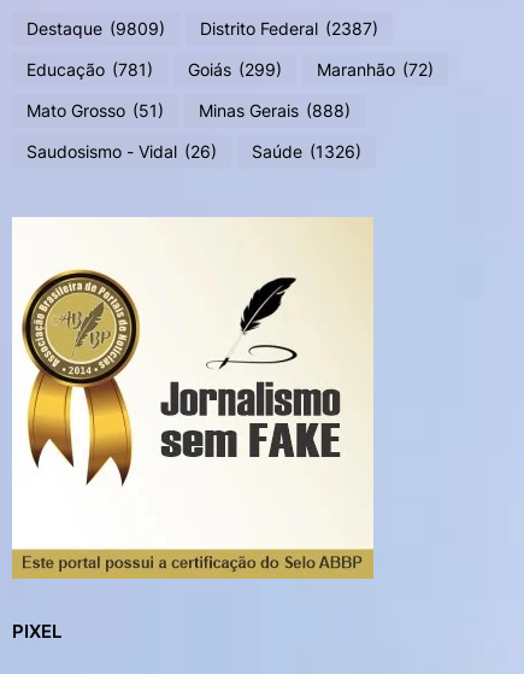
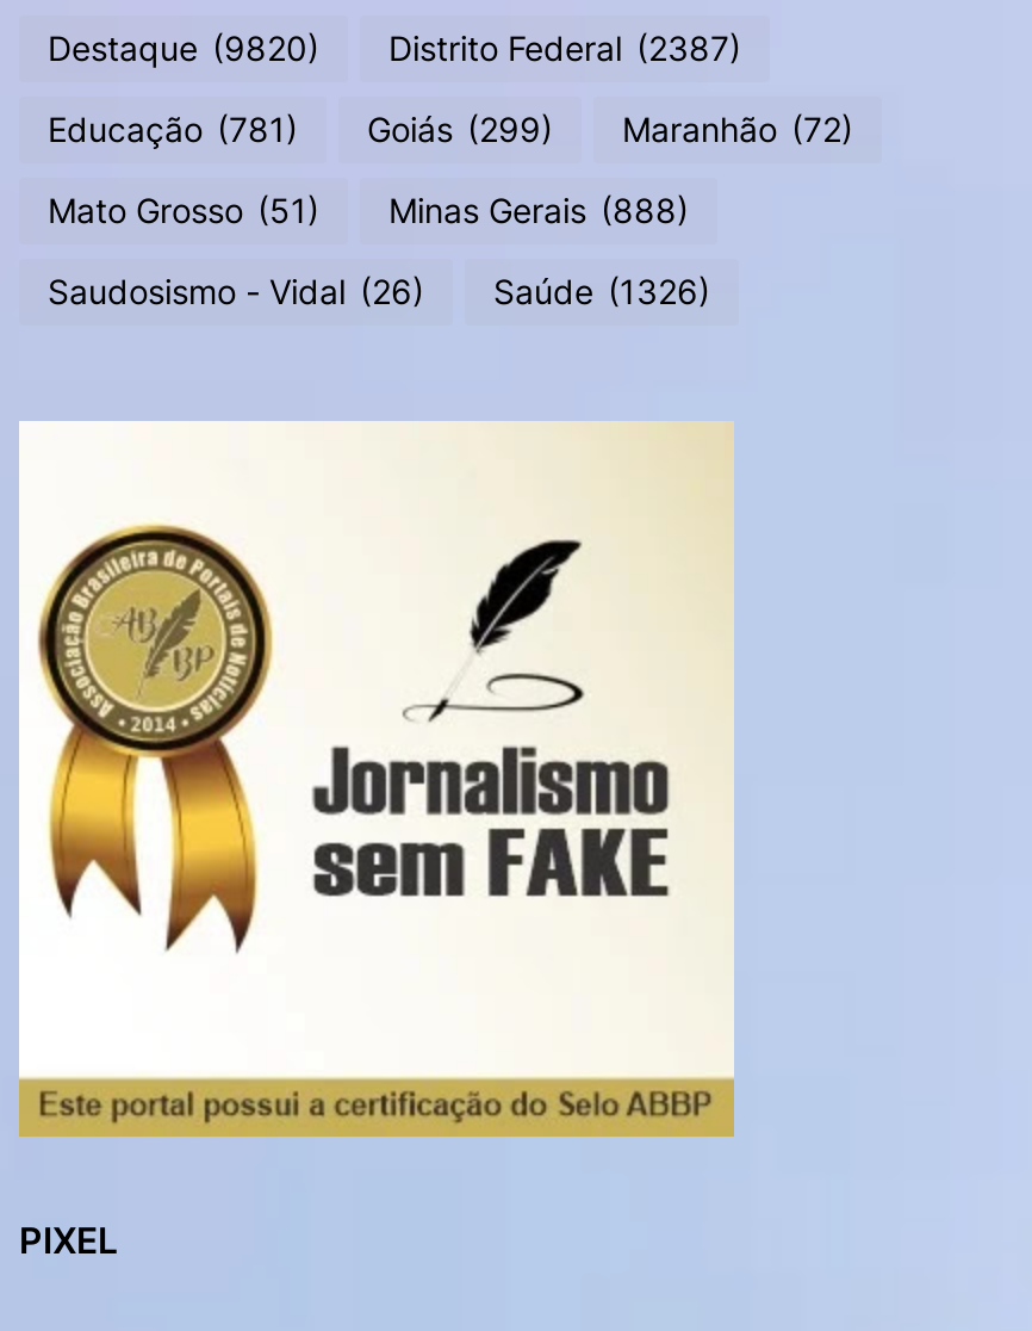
- Destaque (9809) Distrito Federal (2387)
+ Destaque (9820) Distrito Federal (2387)
